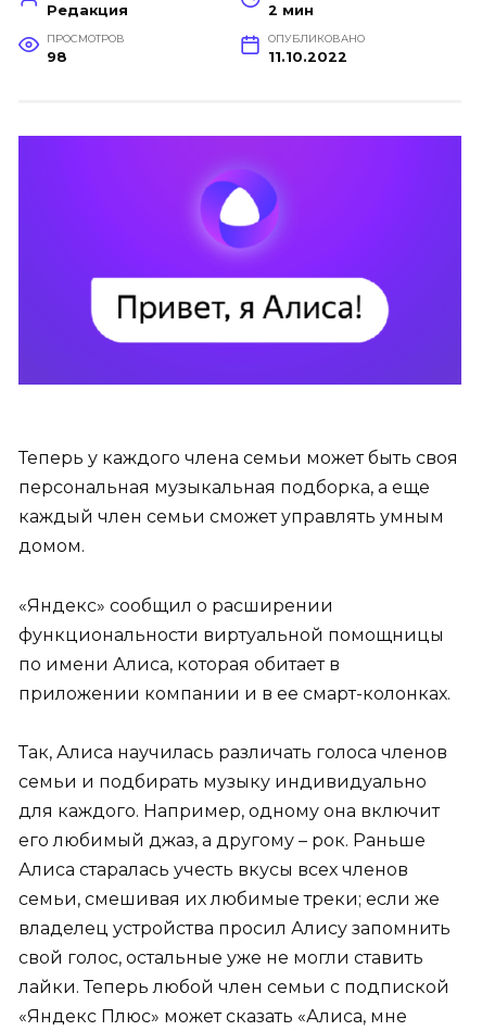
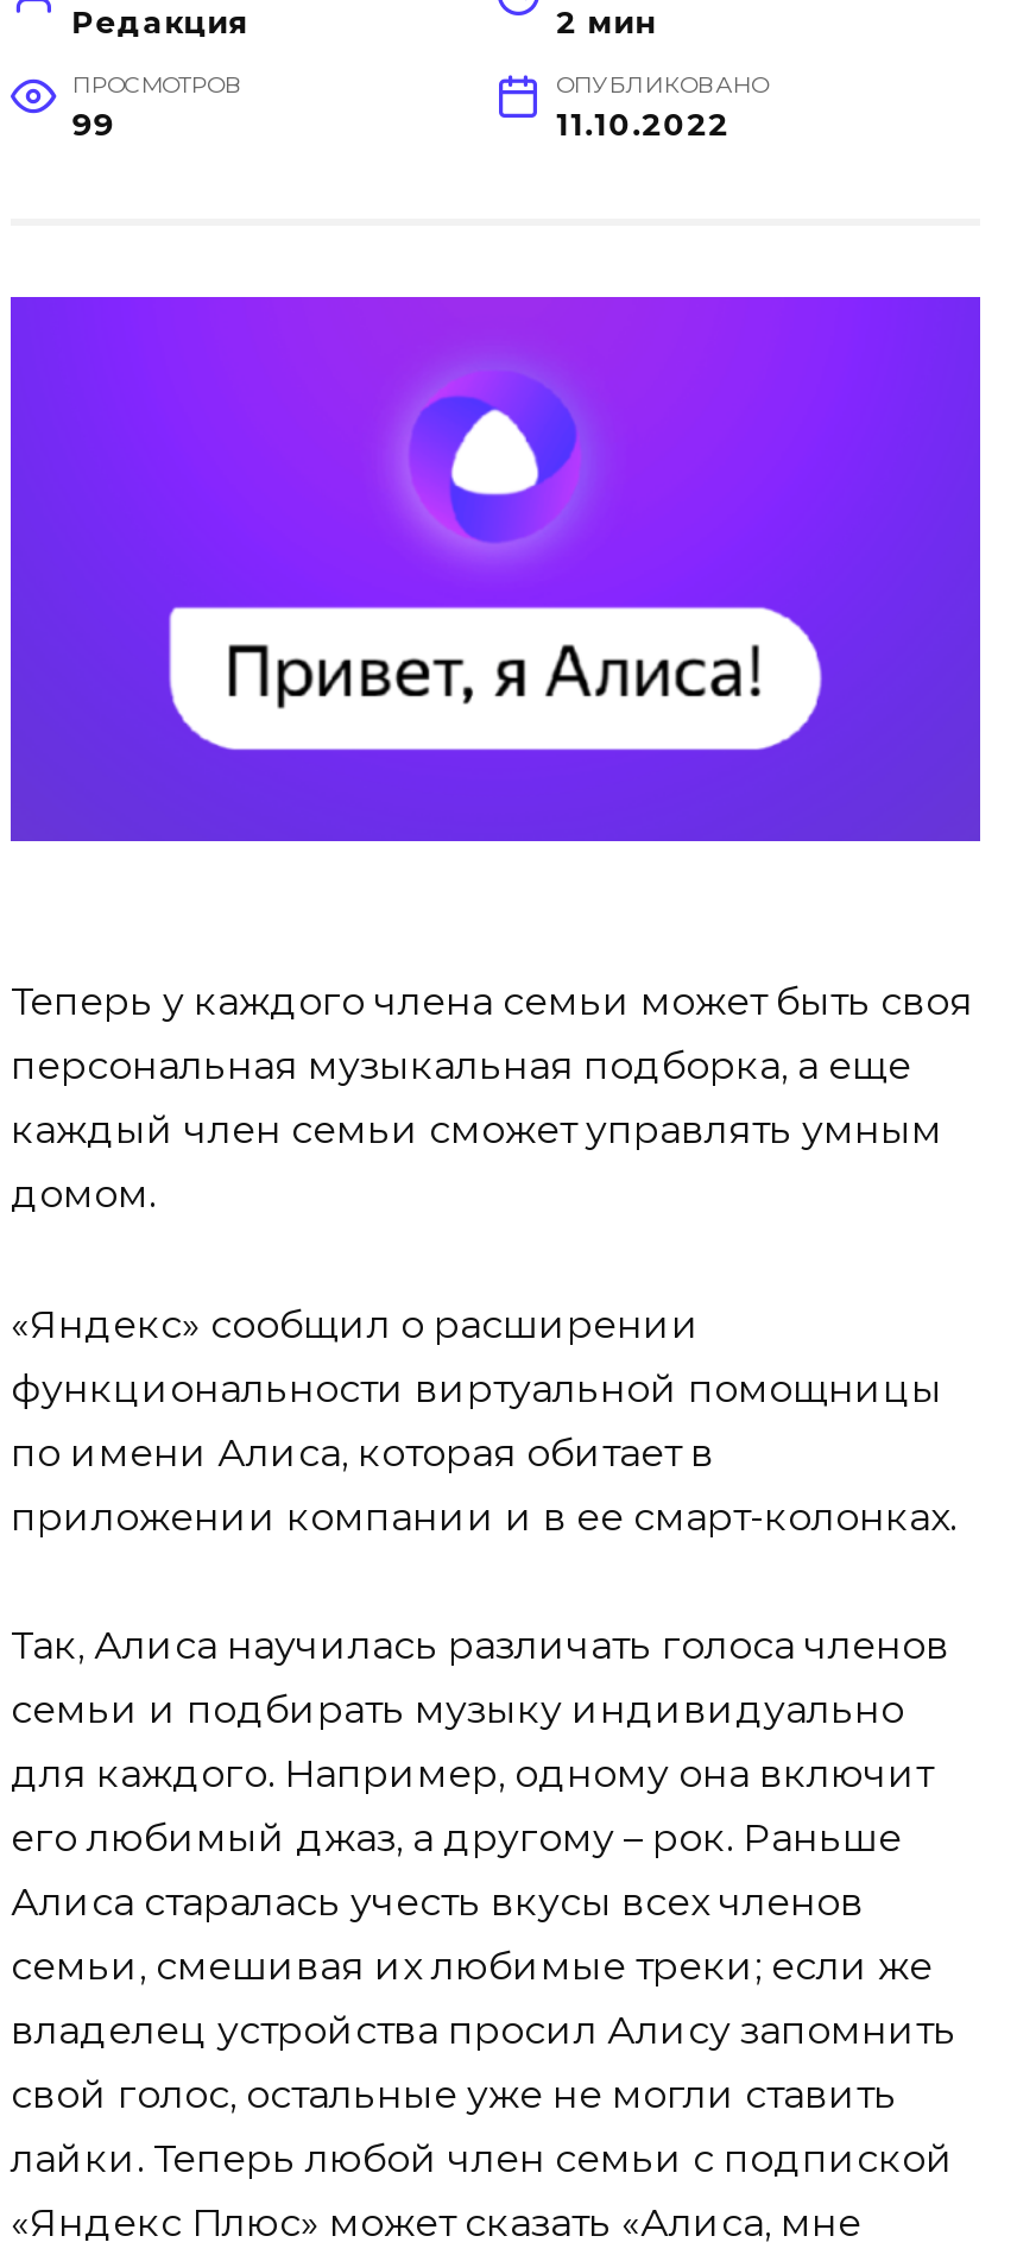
- 98
+ 99
